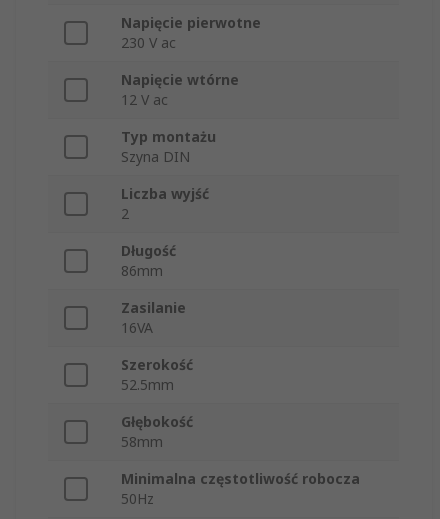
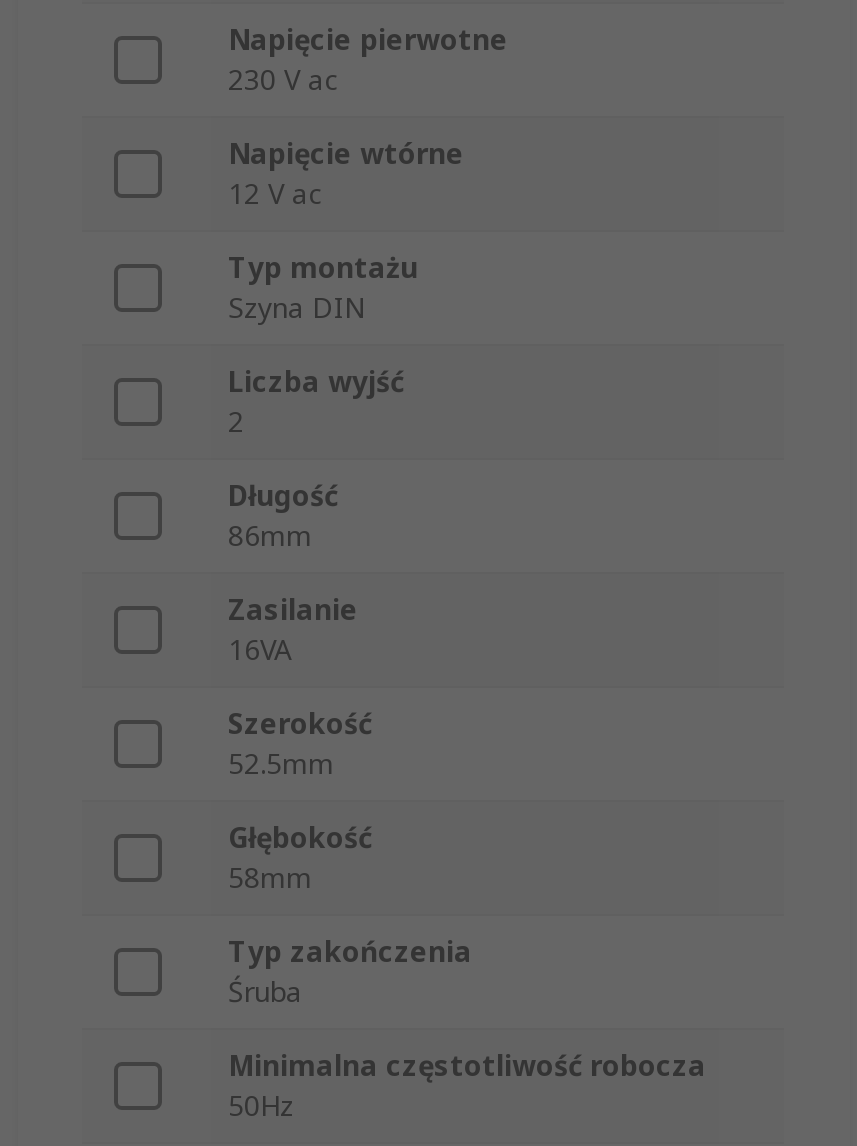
+ Typ zakończenia
+ Śruba
